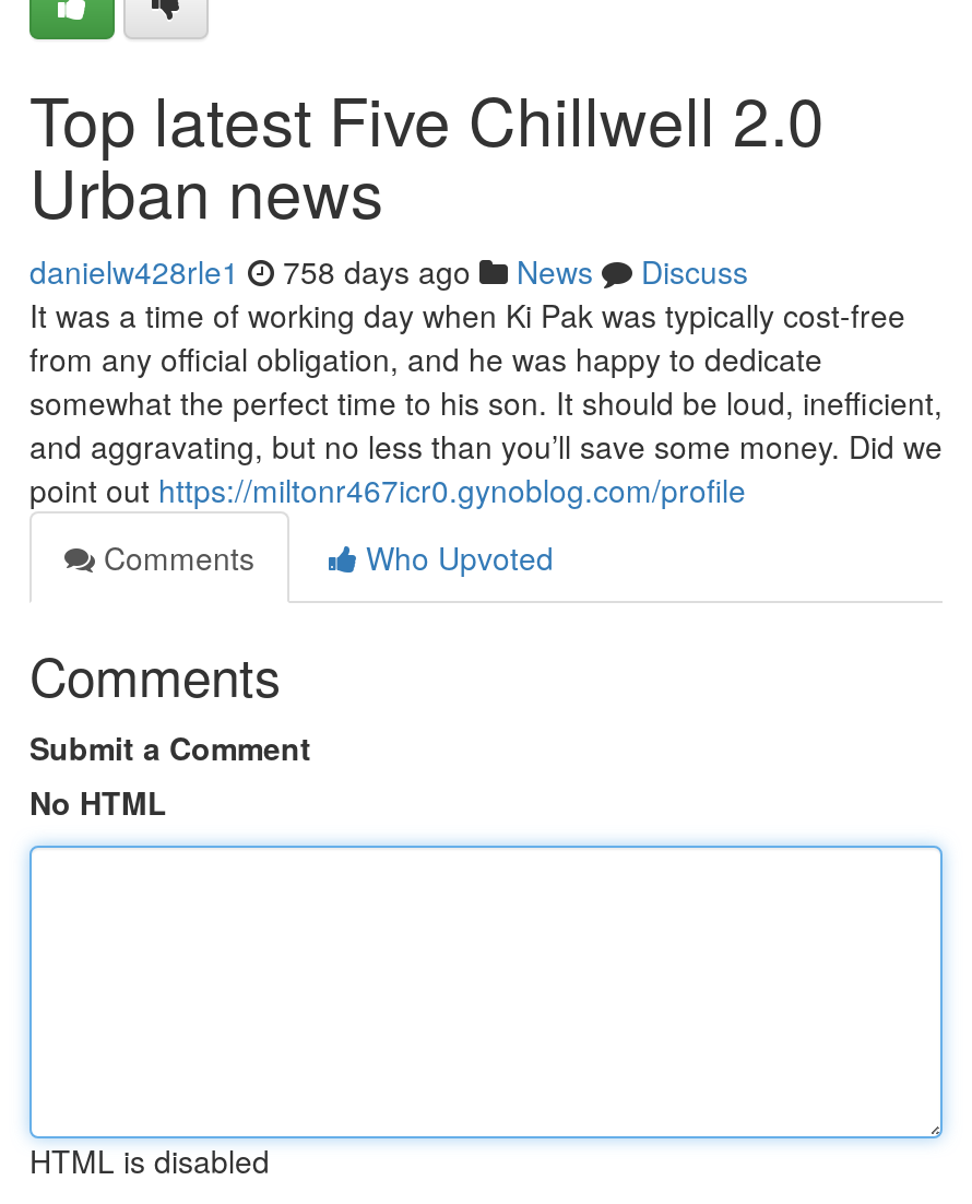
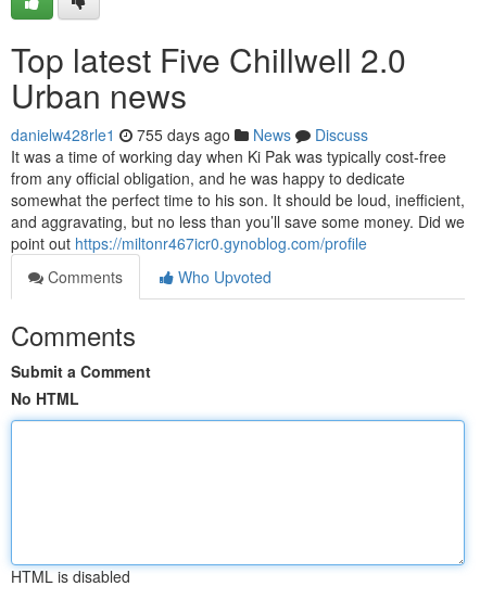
- danielw428rle1 758 days ago News Discuss
+ danielw428rle1 755 days ago News Discuss
